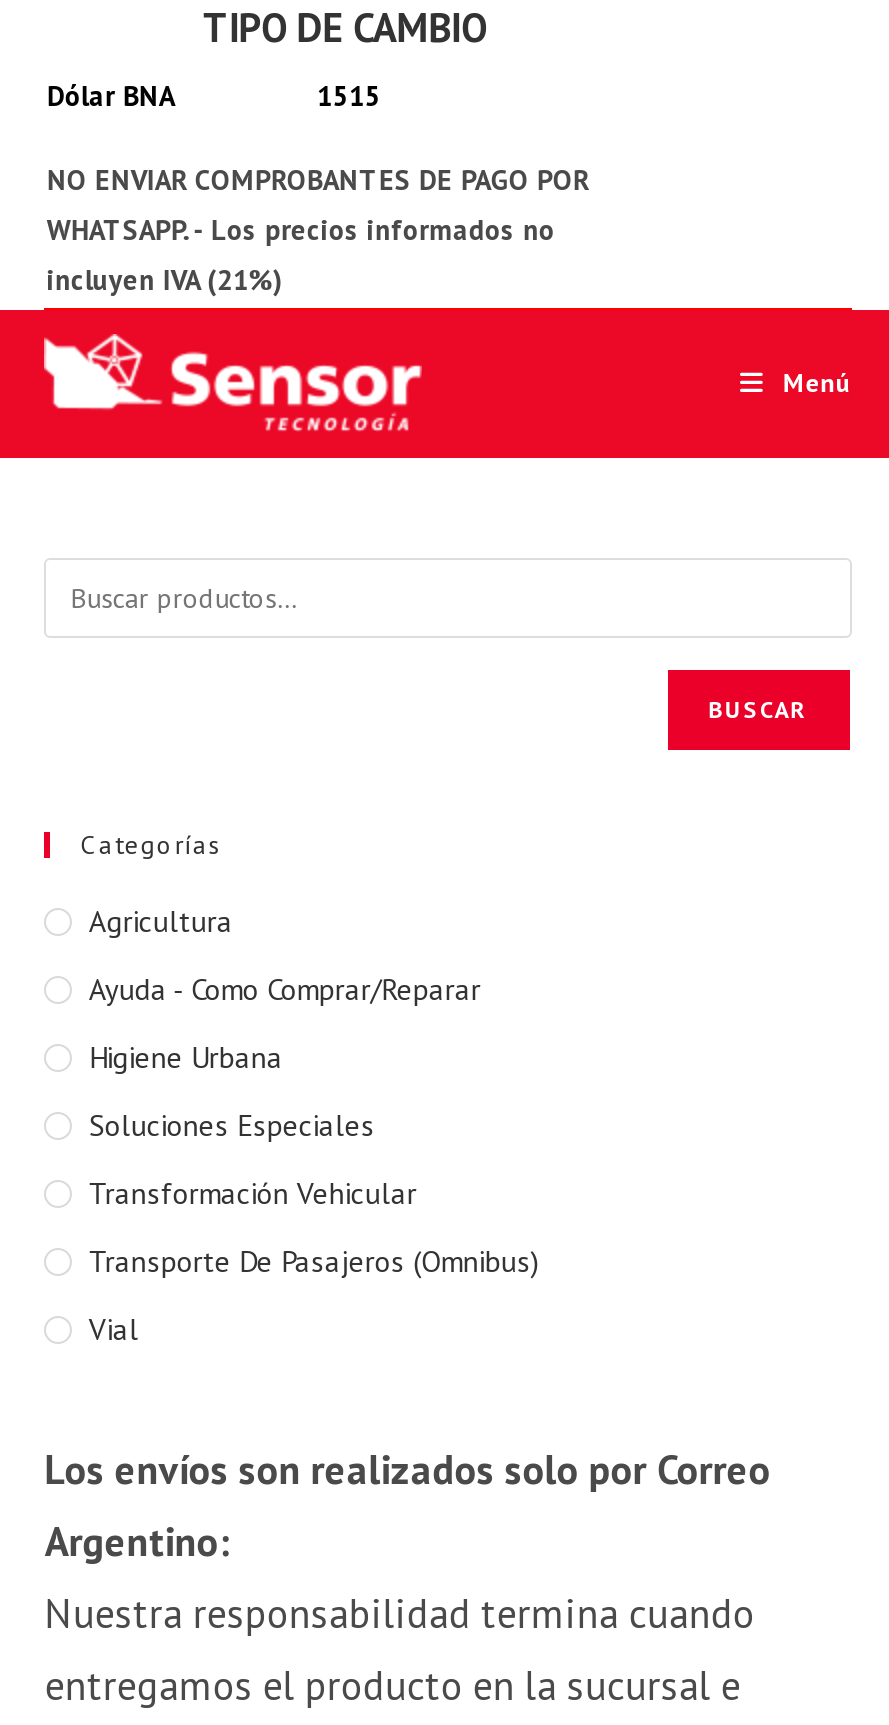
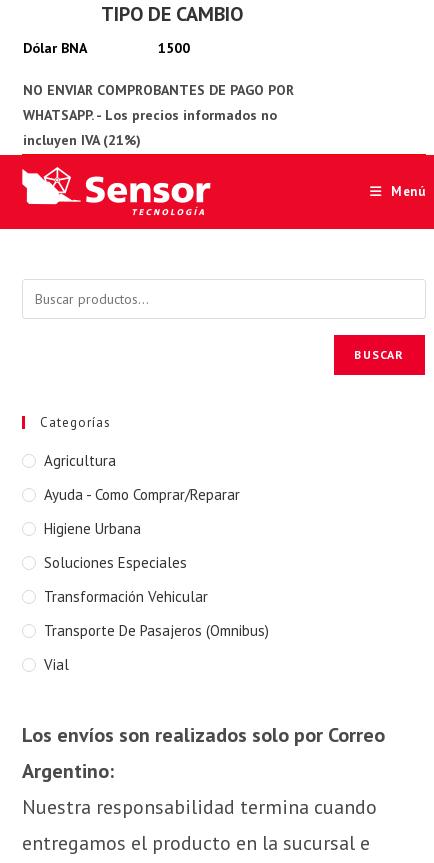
- 1515
+ 1500
